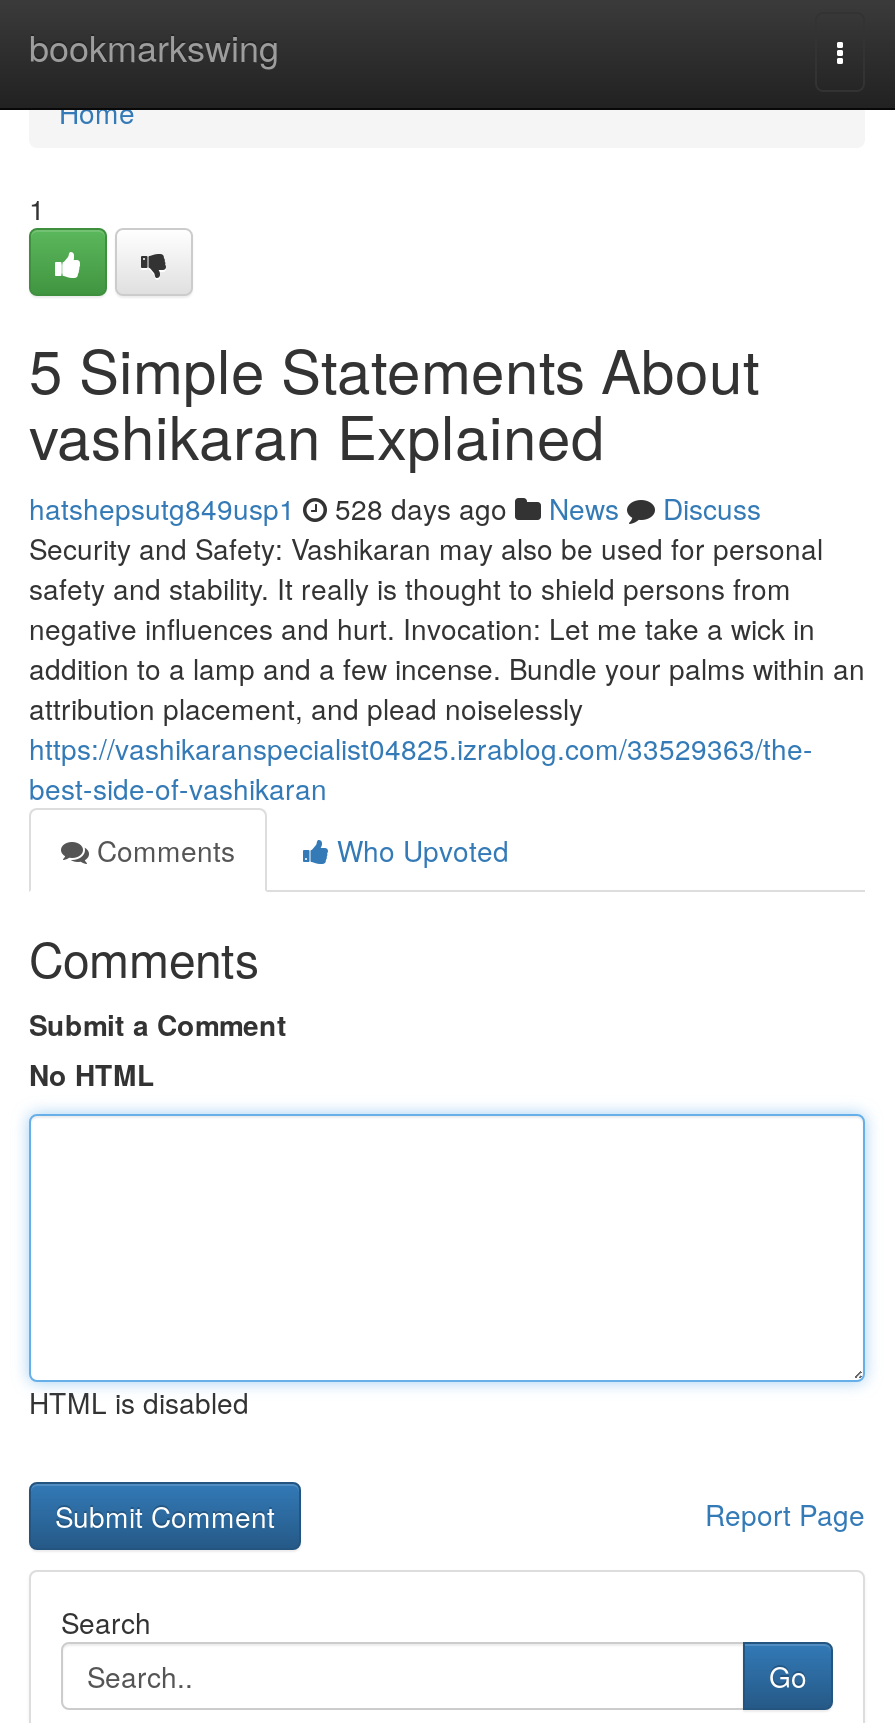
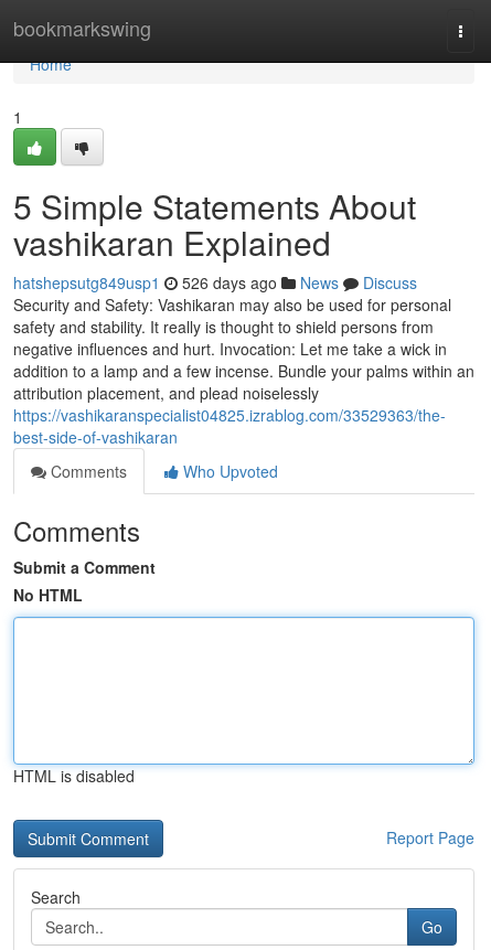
- hatshepsutg849usp1 528 days ago News Discuss
+ hatshepsutg849usp1 526 days ago News Discuss
